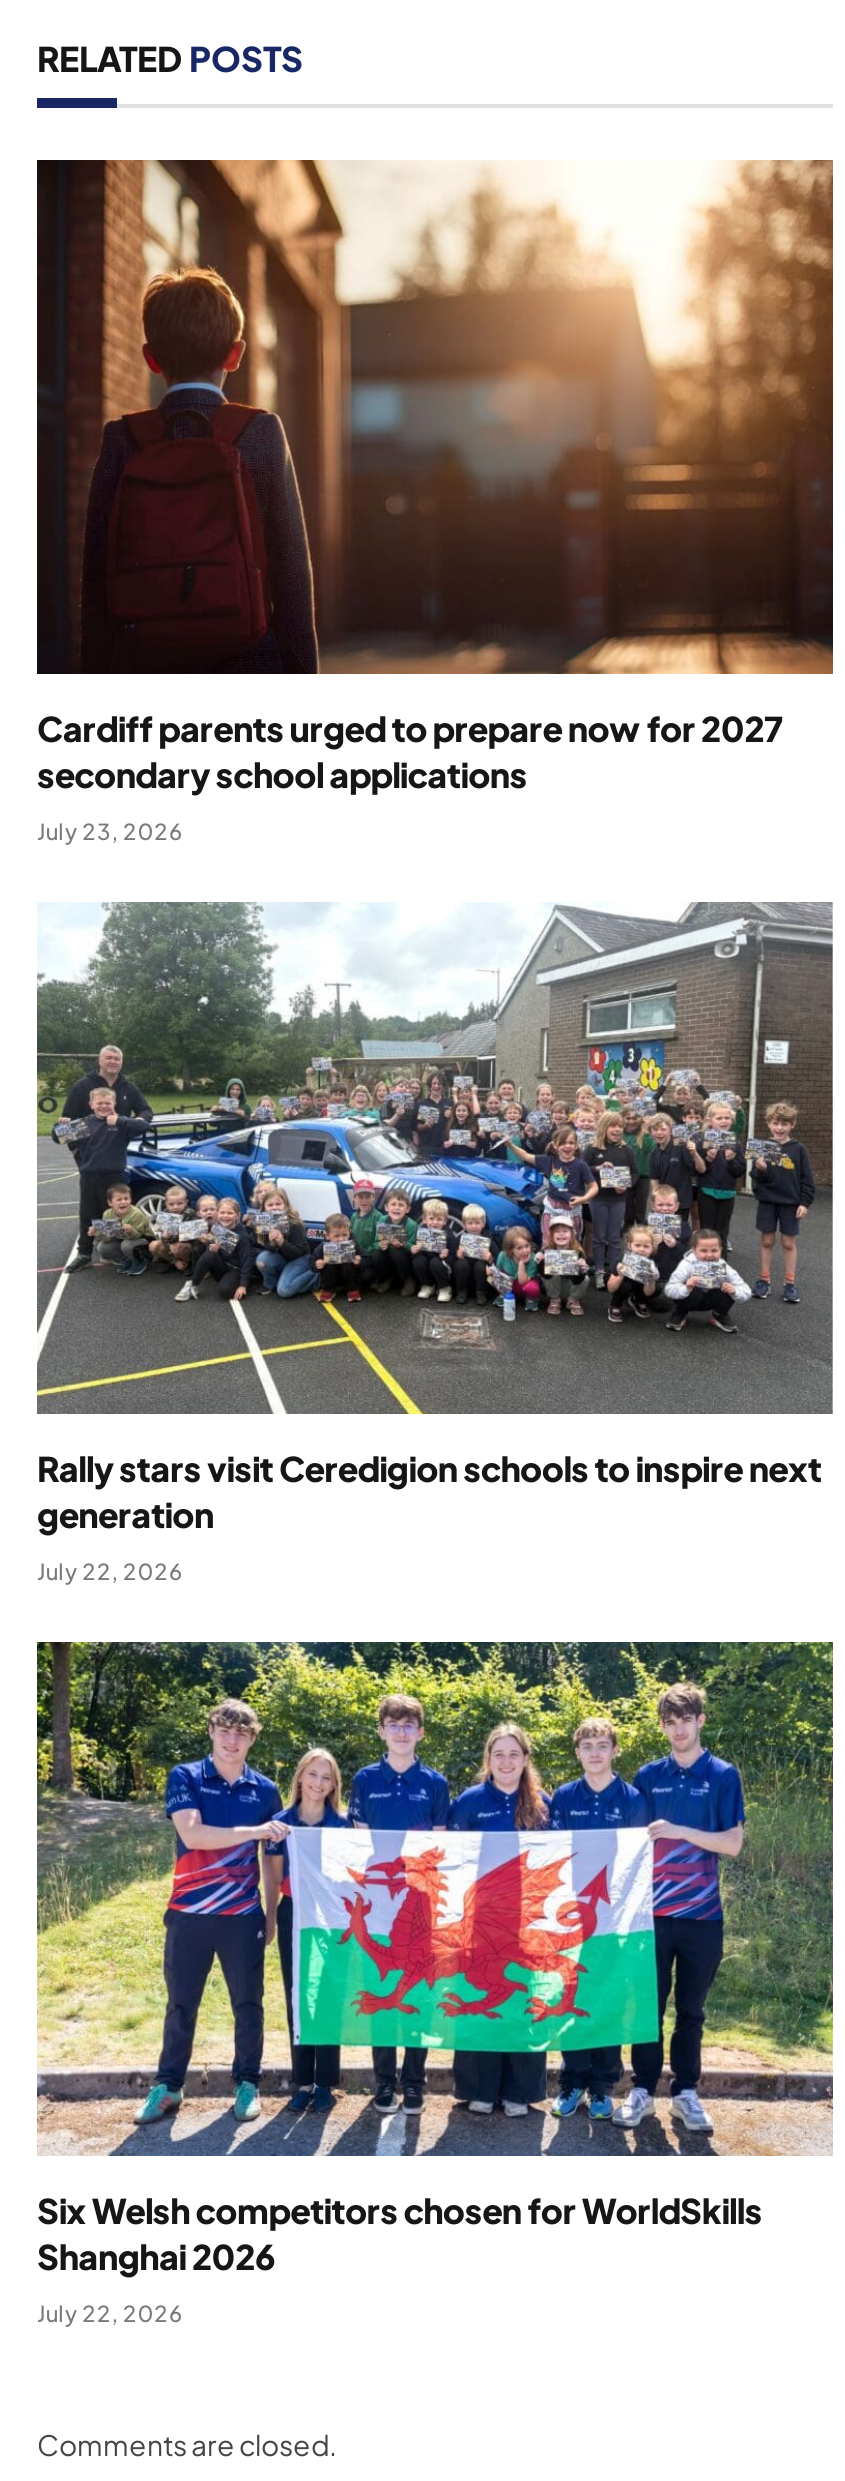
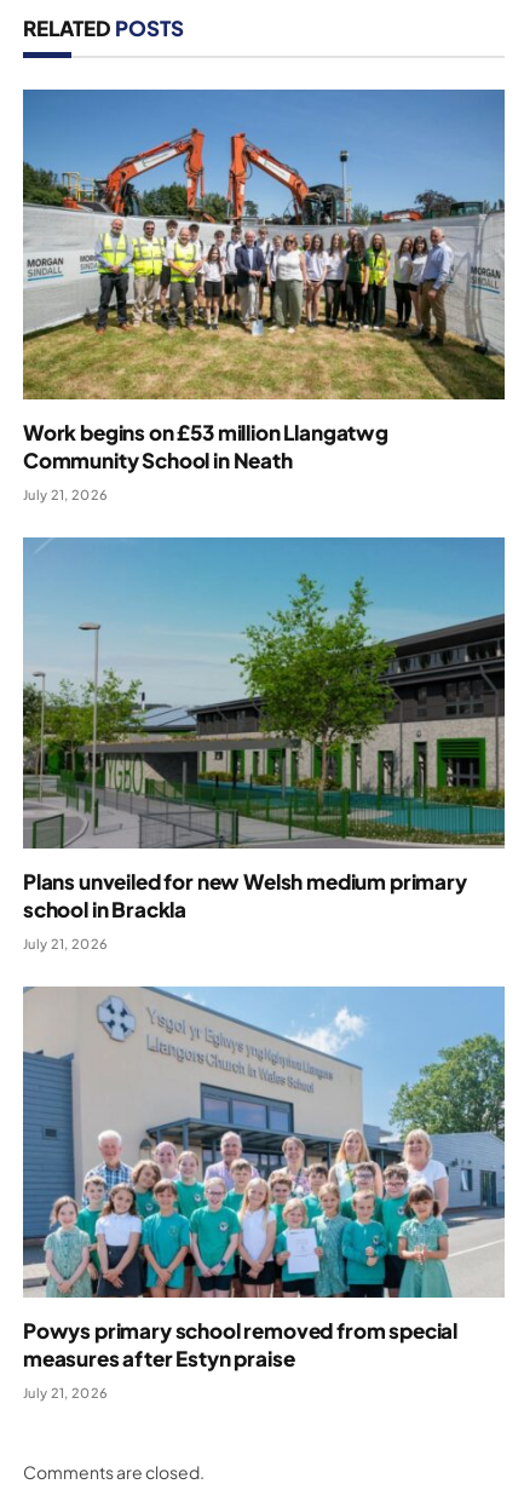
- [image]
- Cardiff parents urged to prepare now for 2027
- secondary school applications
+ [image]
+ Work begins on £53 million Llangatwg
+ Community School in Neath

- July 23, 2026
+ July 21, 2026

- [image]
- Rally stars visit Ceredigion schools to inspire next
- generation
+ [image]
+ Plans unveiled for new Welsh medium primary
+ school in Brackla

- July 22, 2026
+ July 21, 2026

- [image]
- Six Welsh competitors chosen for WorldSkills
- Shanghai 2026
+ [image]
+ Powys primary school removed from special
+ measures after Estyn praise

- July 22, 2026
+ July 21, 2026
